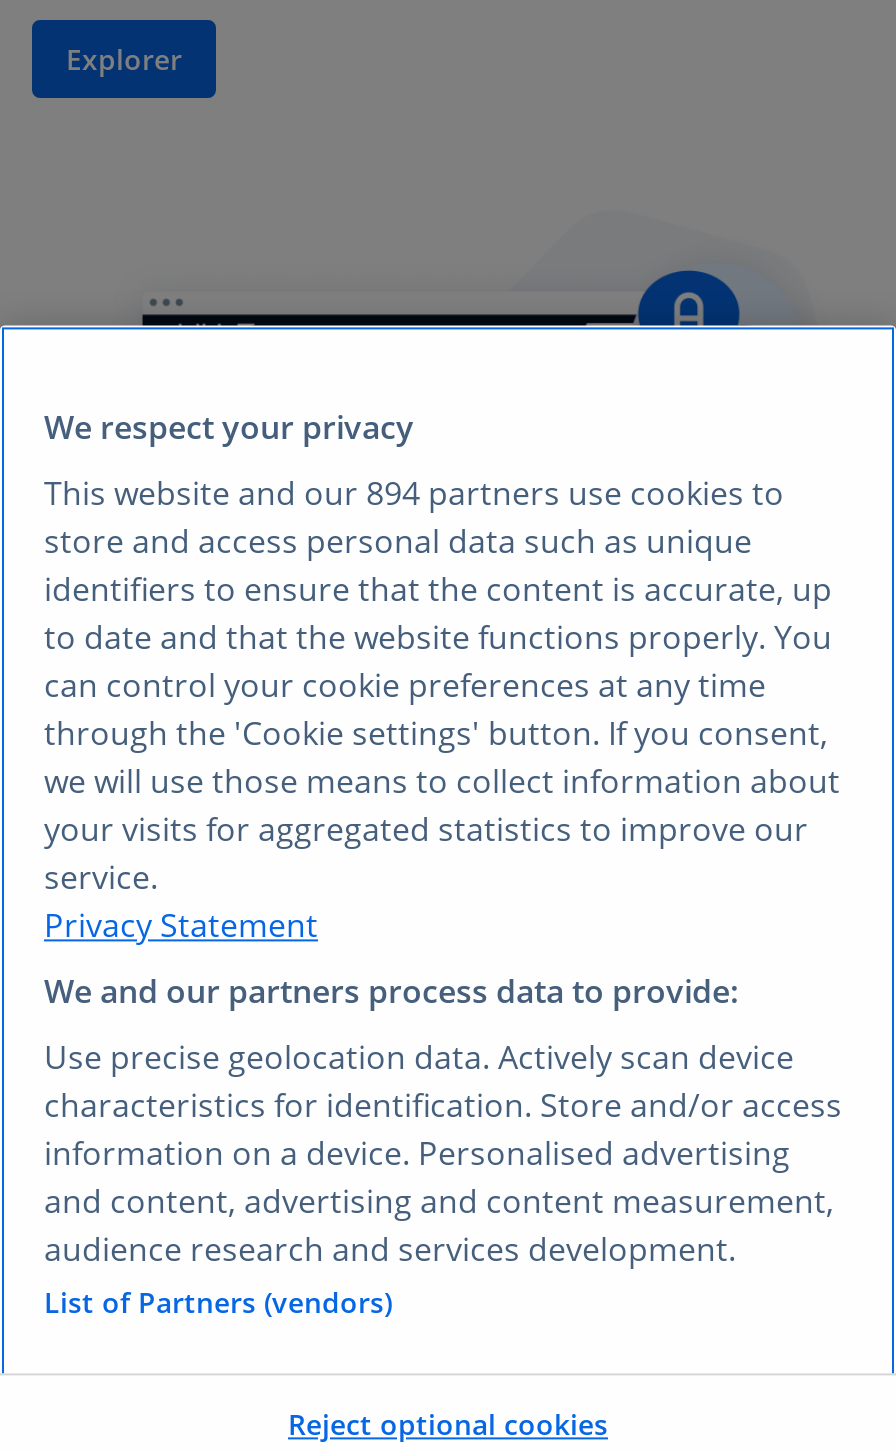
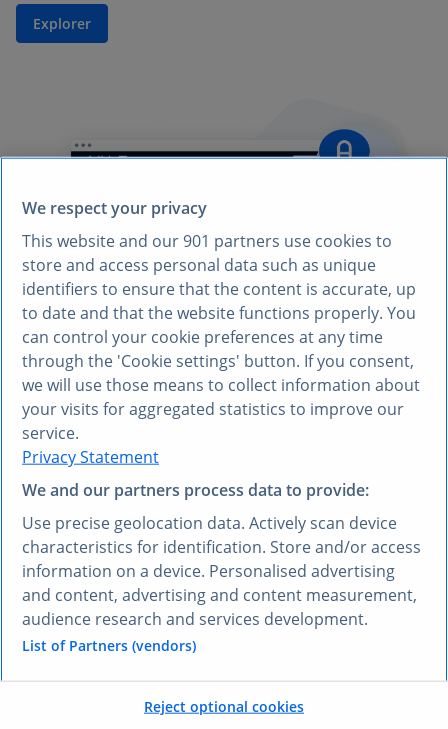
- This website and our 894 partners use cookies to
+ This website and our 901 partners use cookies to
